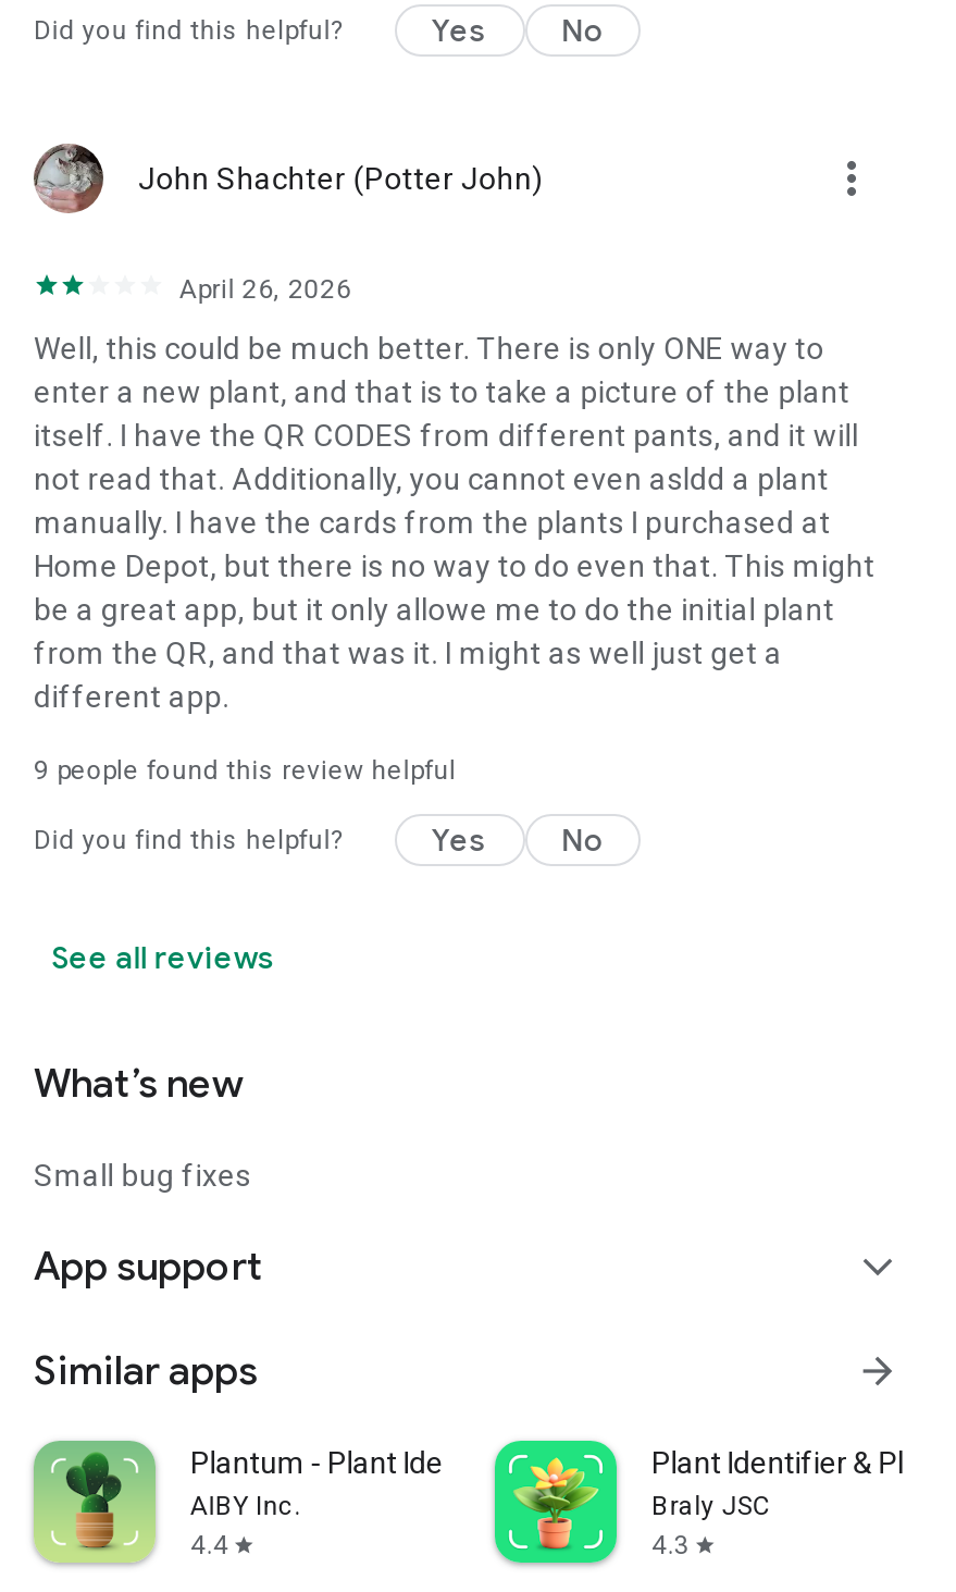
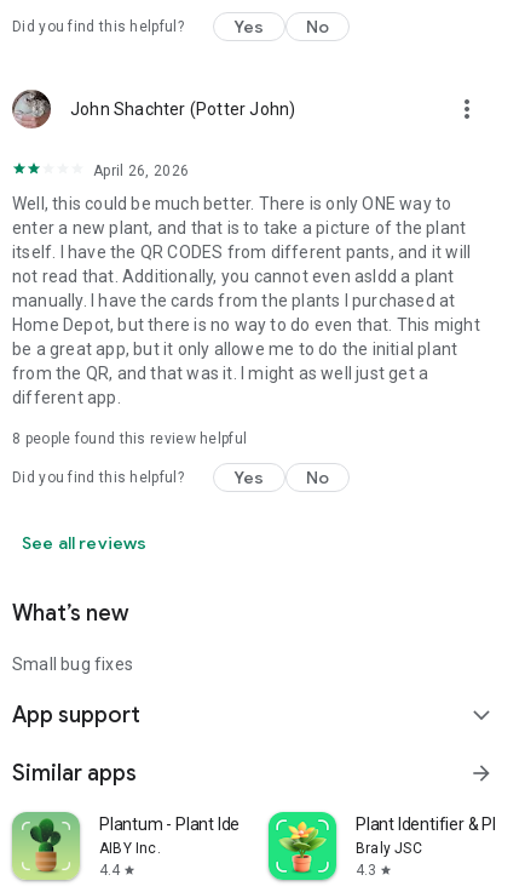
- 9 people found this review helpful
+ 8 people found this review helpful
